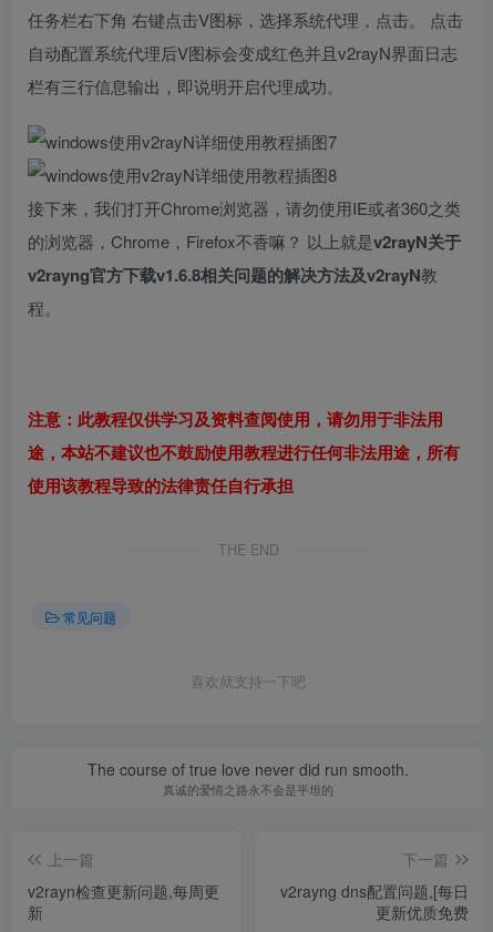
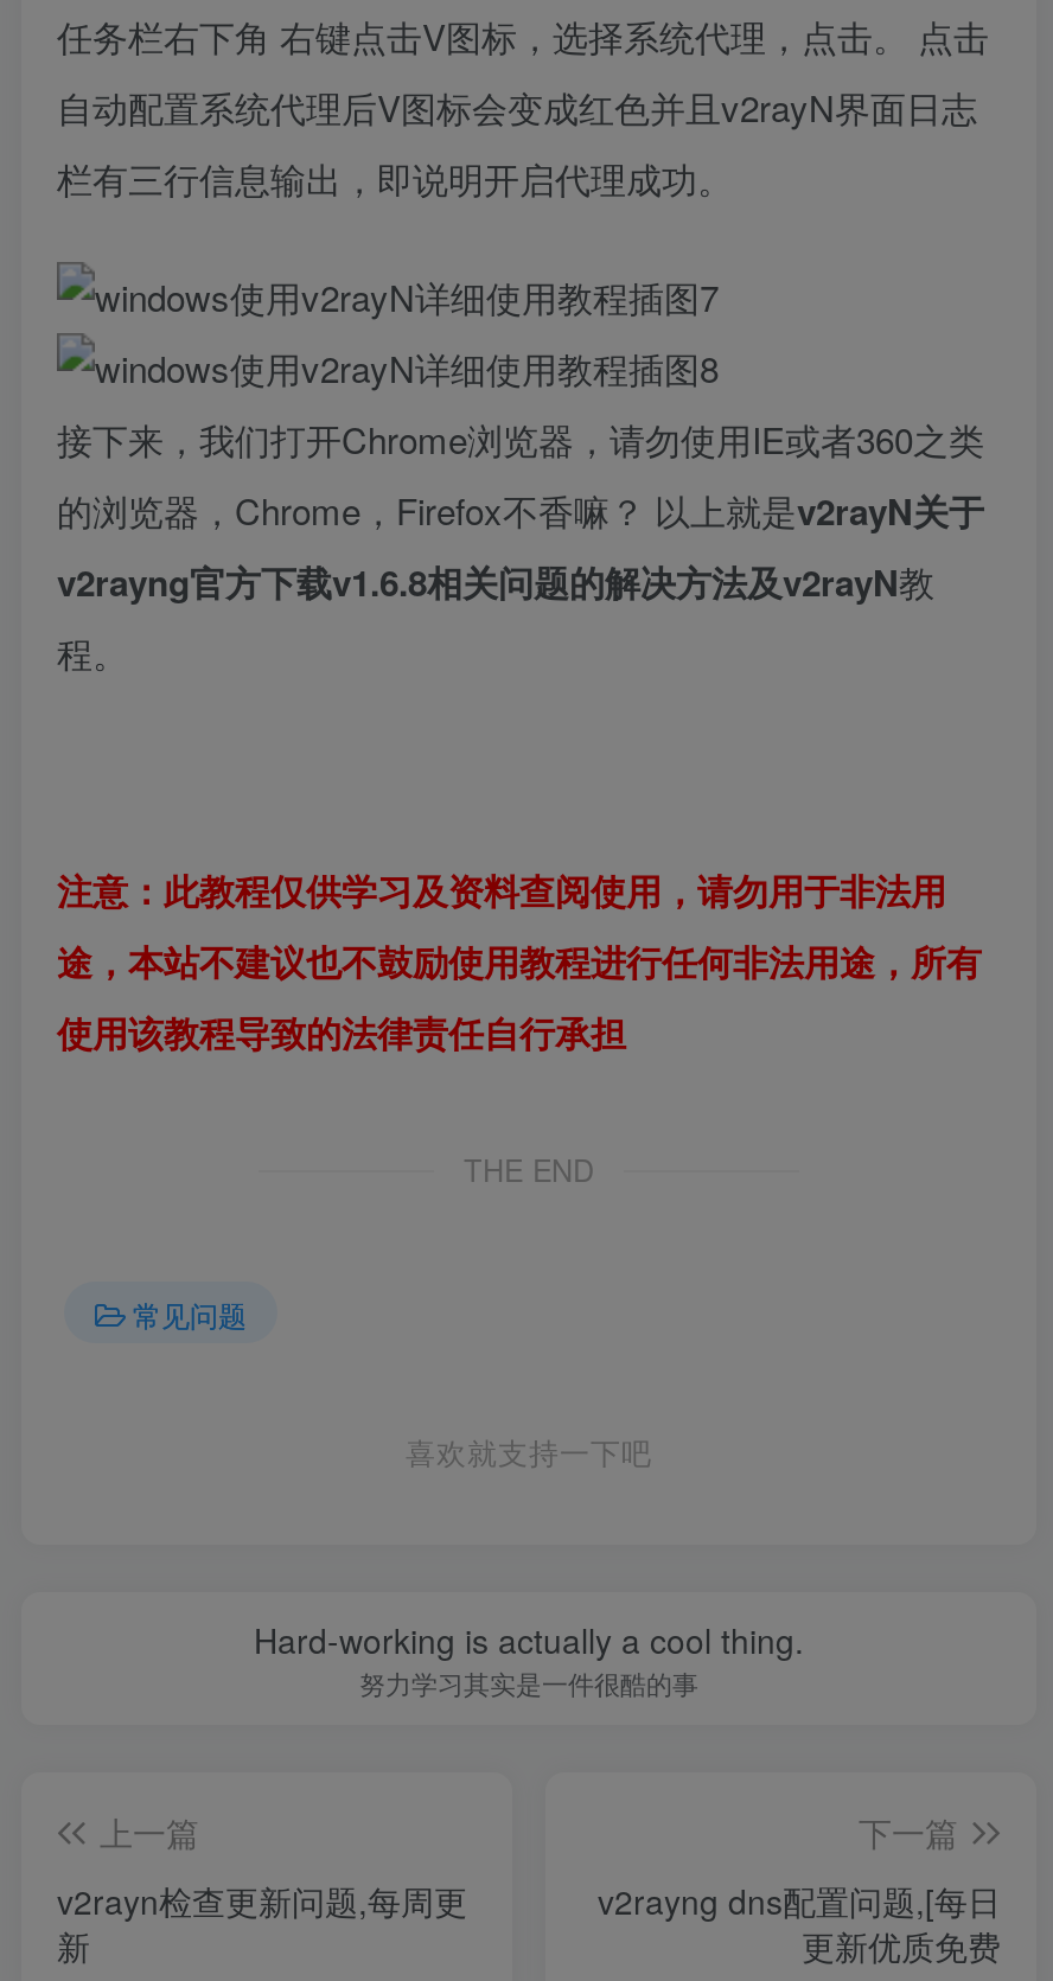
- The course of true love never did run smooth.
- 真诚的爱情之路永不会是平坦的
+ Hard-working is actually a cool thing.
+ 努力学习其实是一件很酷的事
